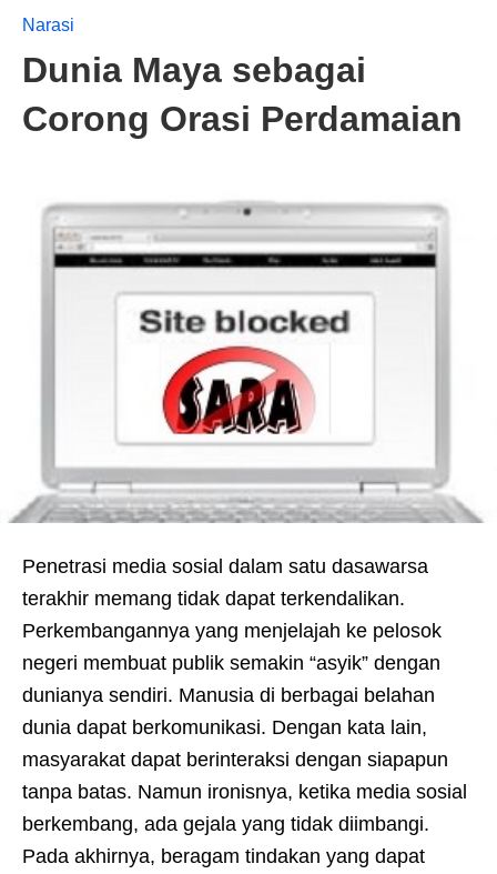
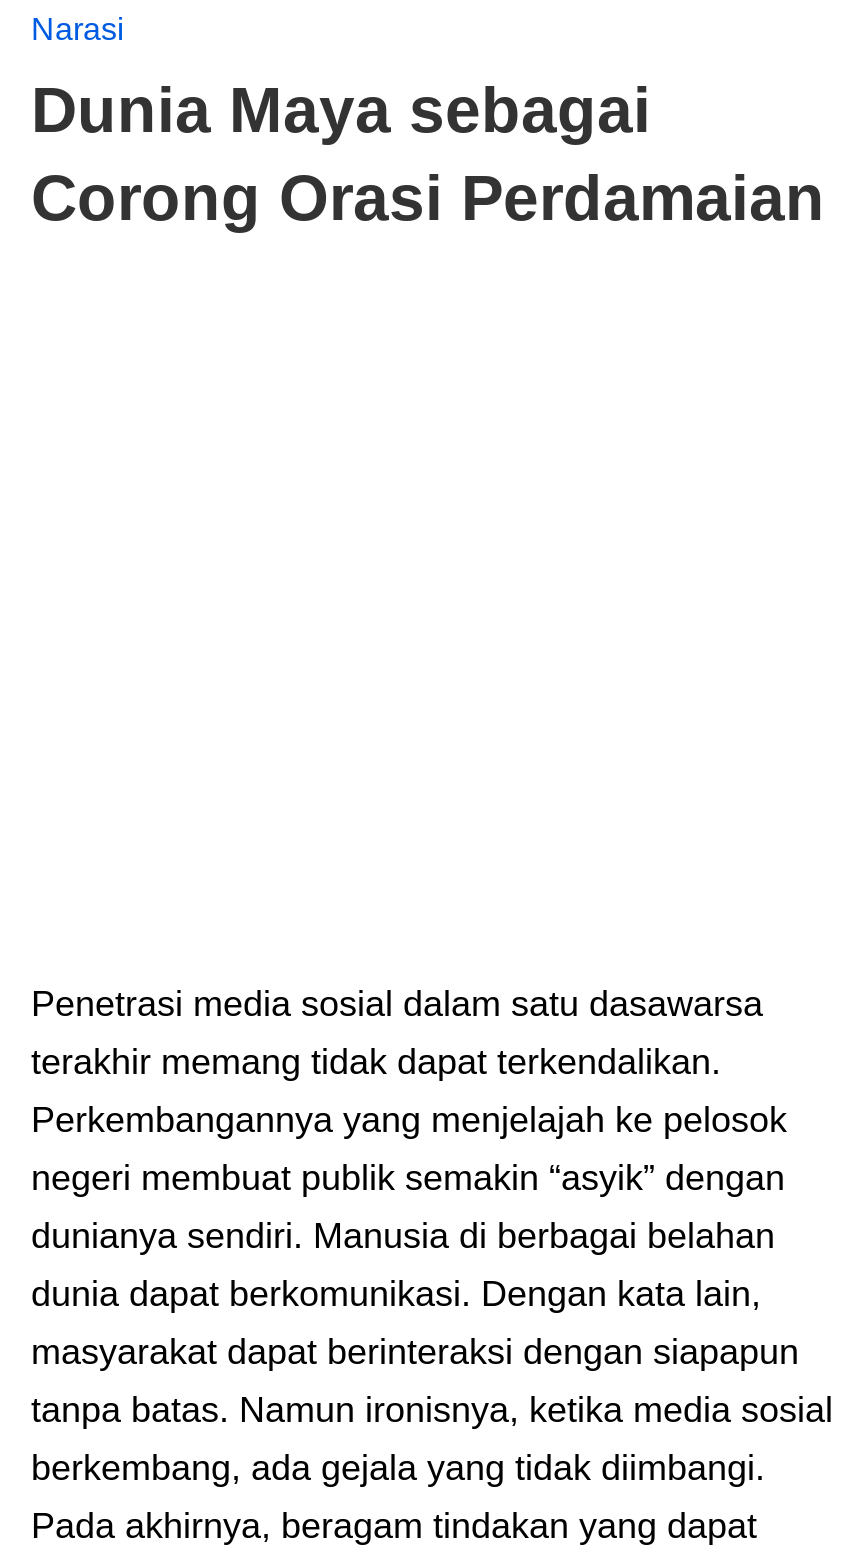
- [image]
